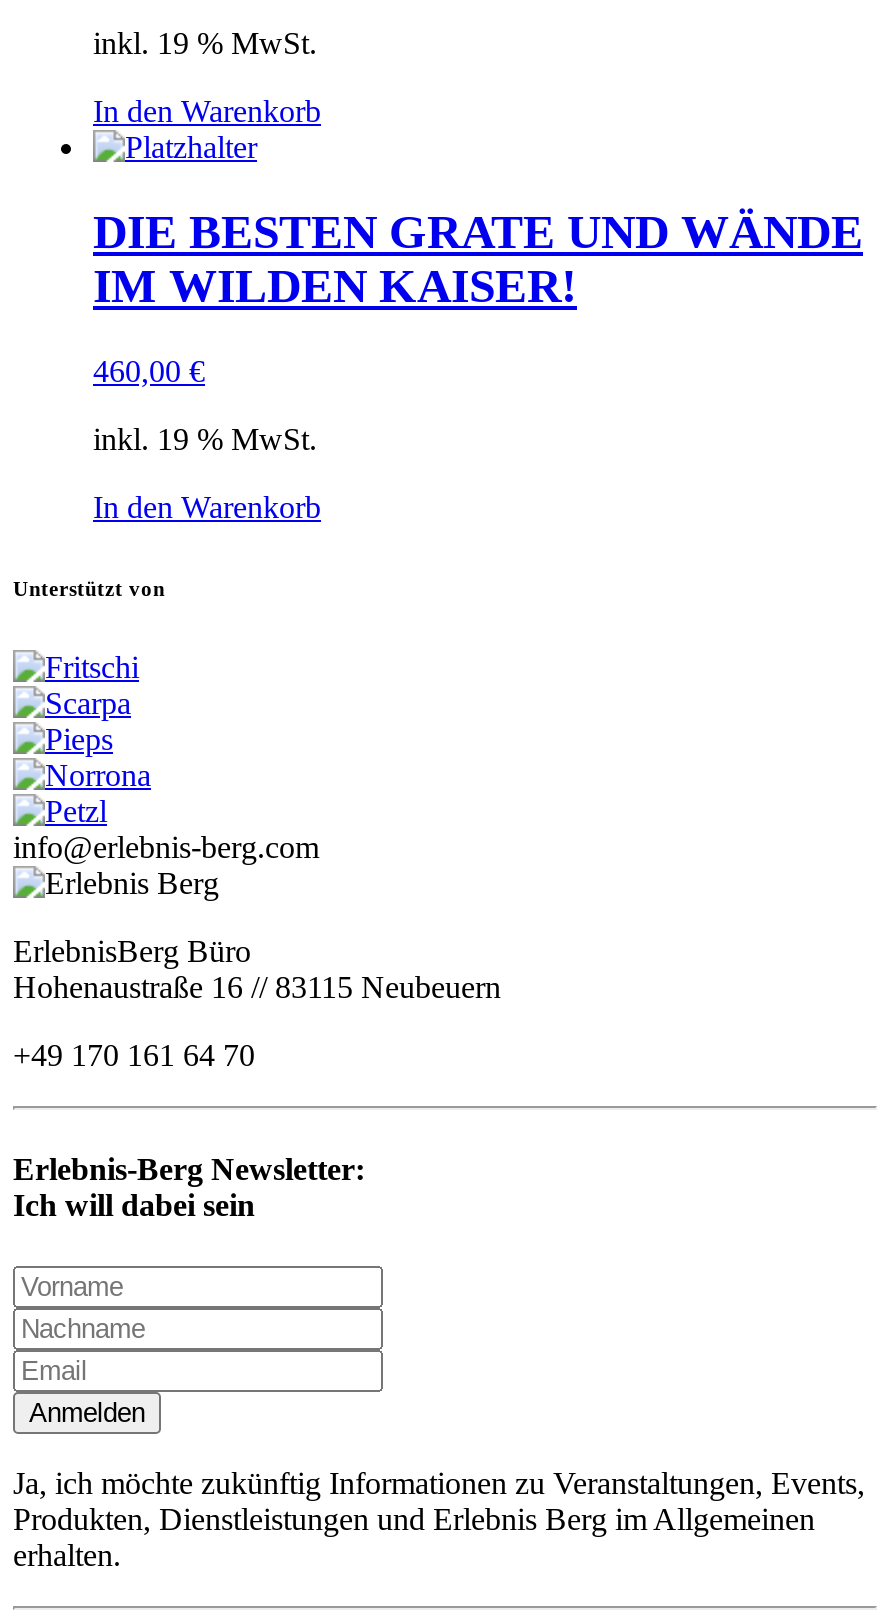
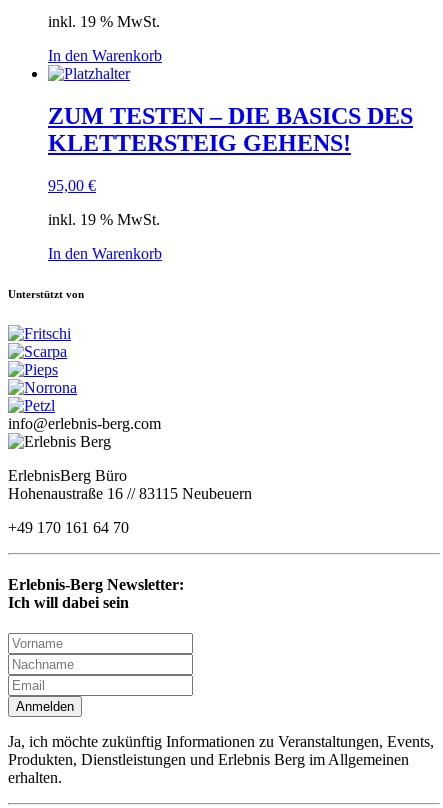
- DIE BESTEN GRATE UND WÄNDE
- IM WILDEN KAISER!
+ ZUM TESTEN – DIE BASICS DES
+ KLETTERSTEIG GEHENS!

- 460,00 €
+ 95,00 €
